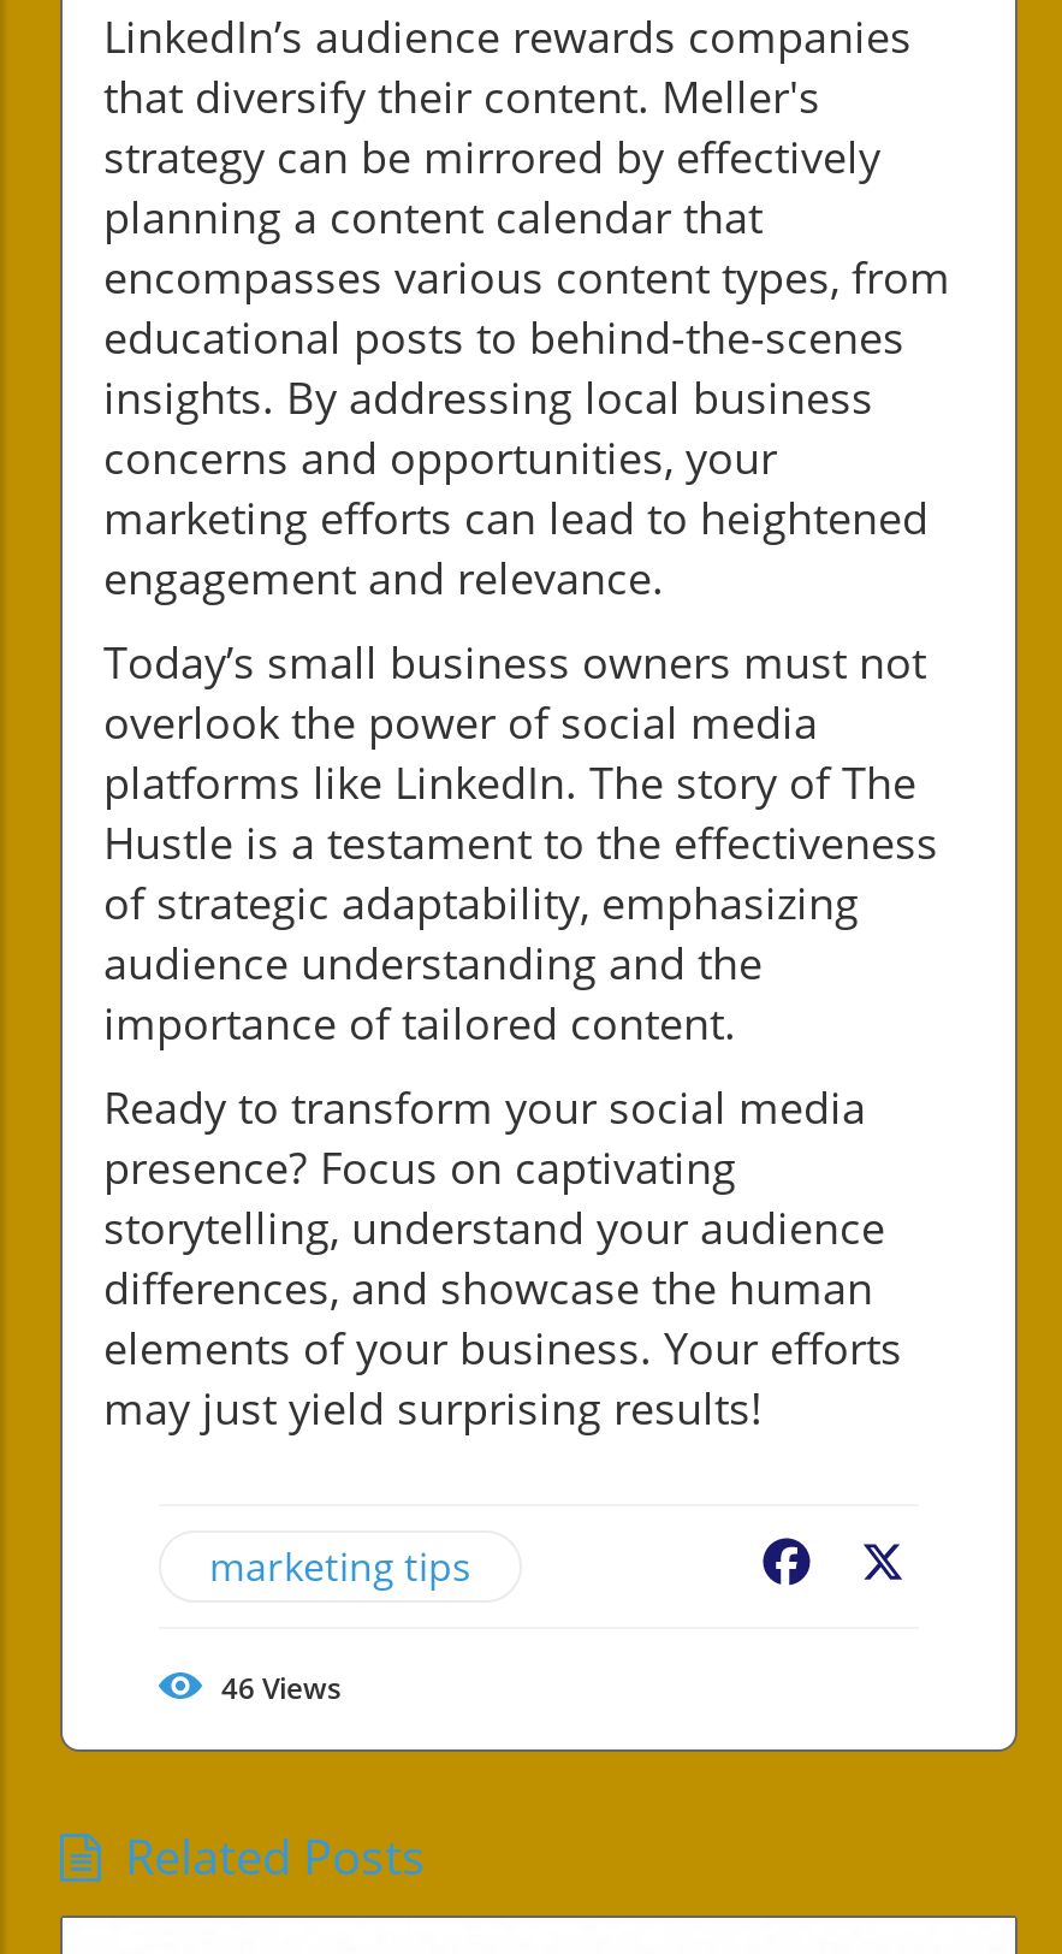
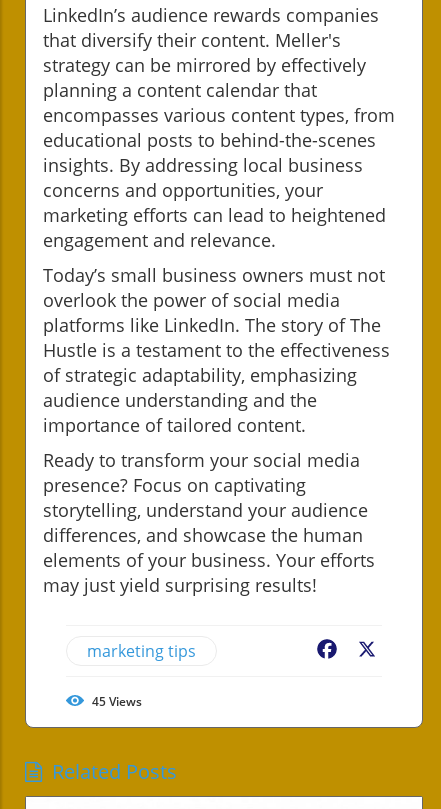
- 46 Views
+ 45 Views
